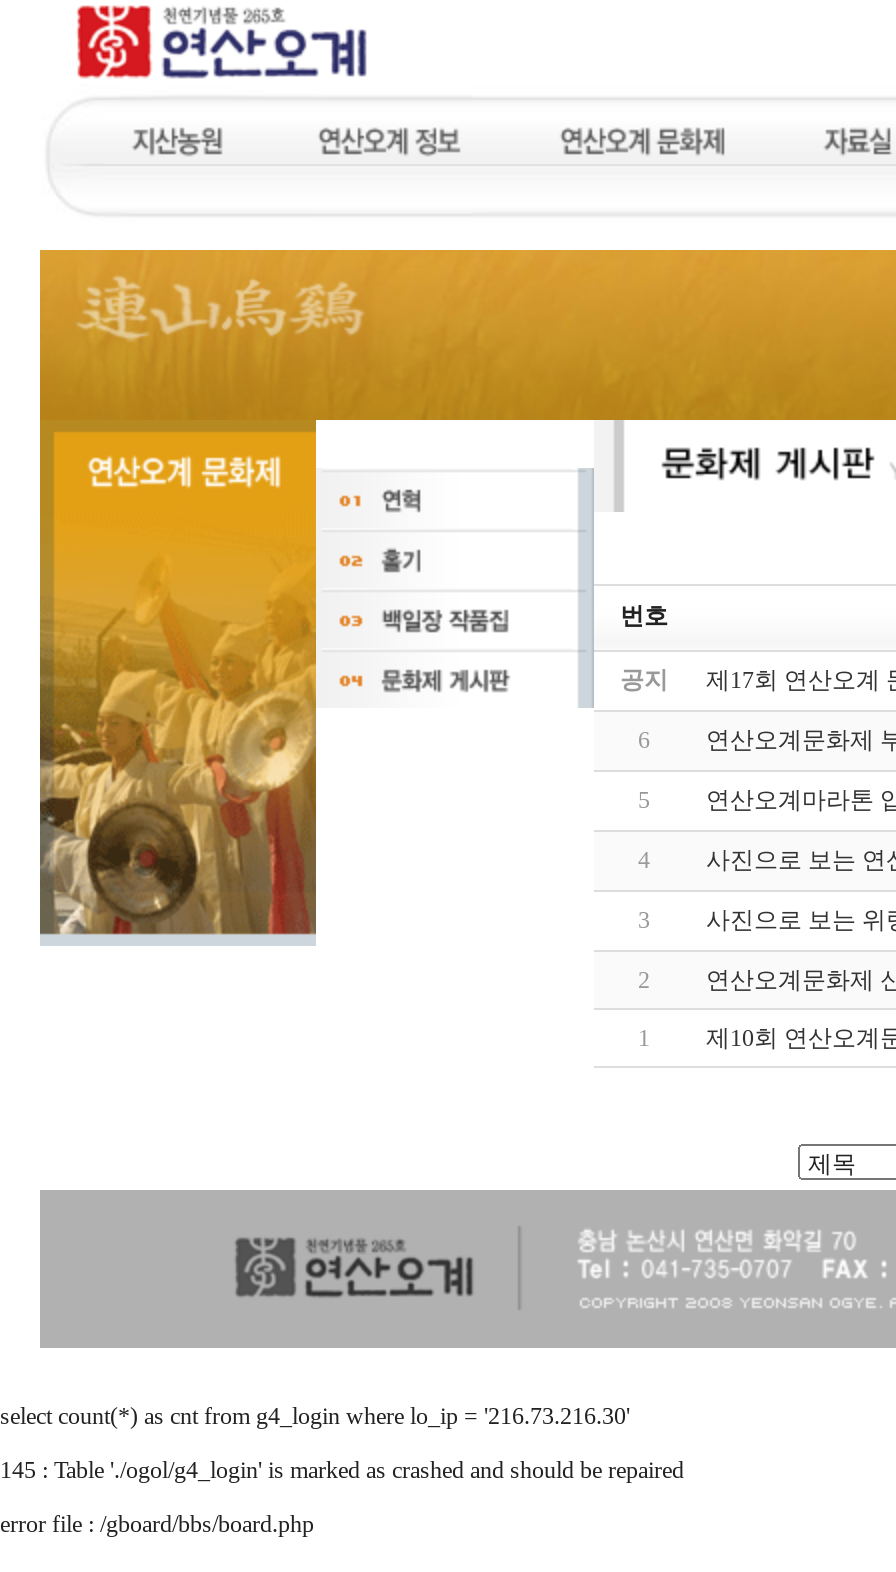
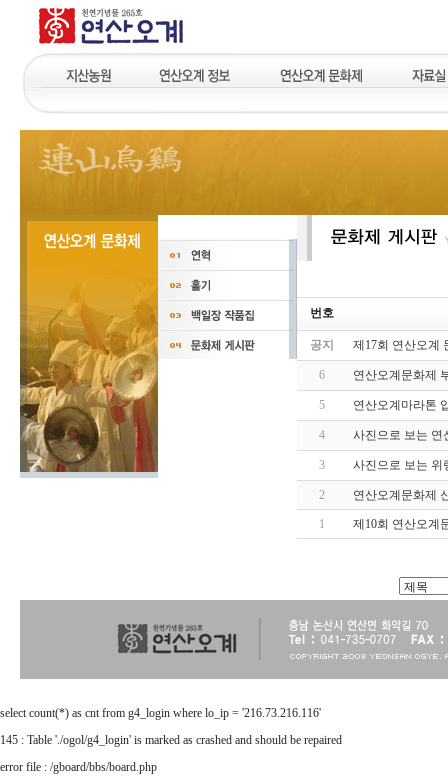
- select count(*) as cnt from g4_login where lo_ip = '216.73.216.30'
+ select count(*) as cnt from g4_login where lo_ip = '216.73.216.116'
